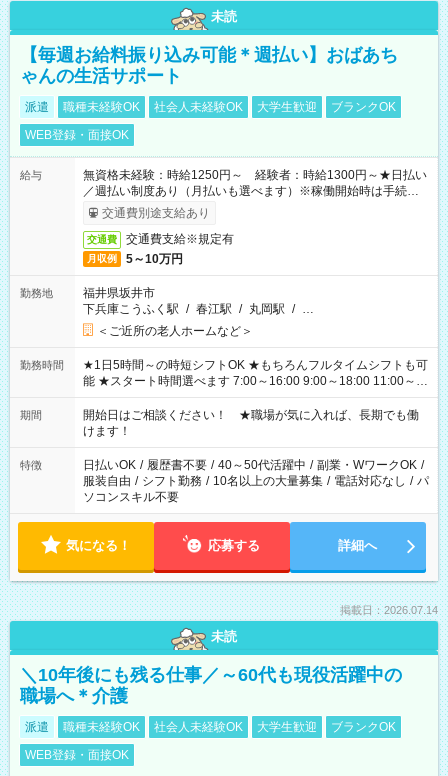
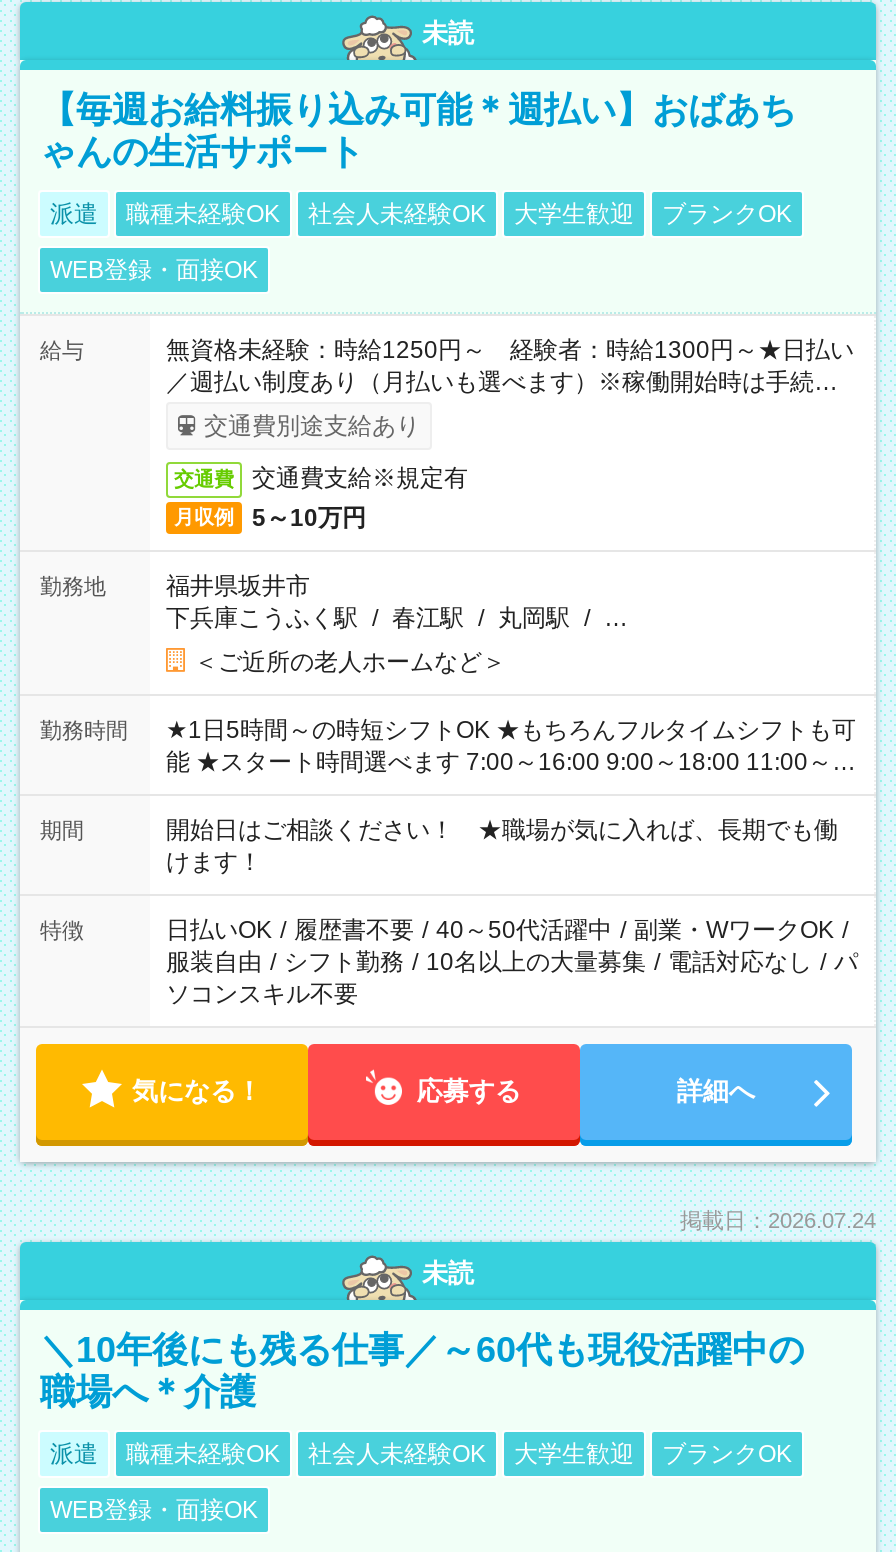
- 掲載日：2026.07.14
+ 掲載日：2026.07.24
